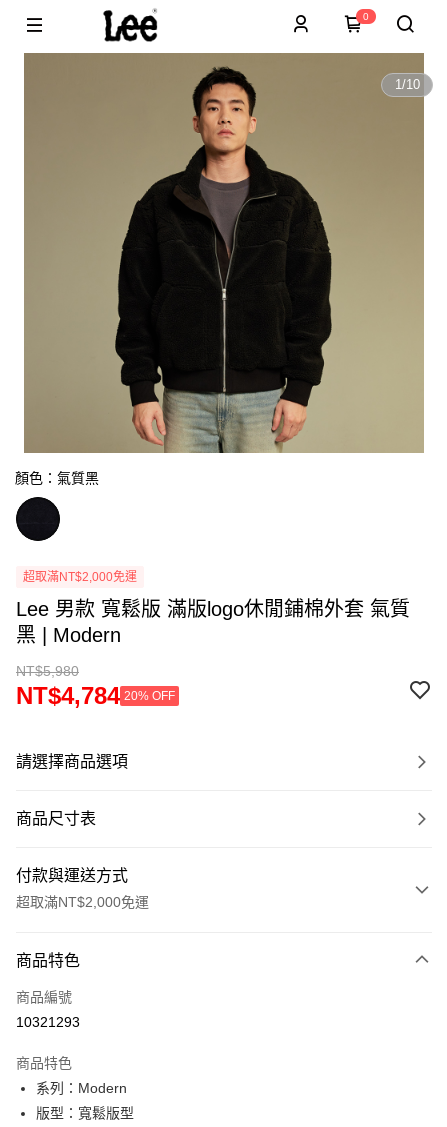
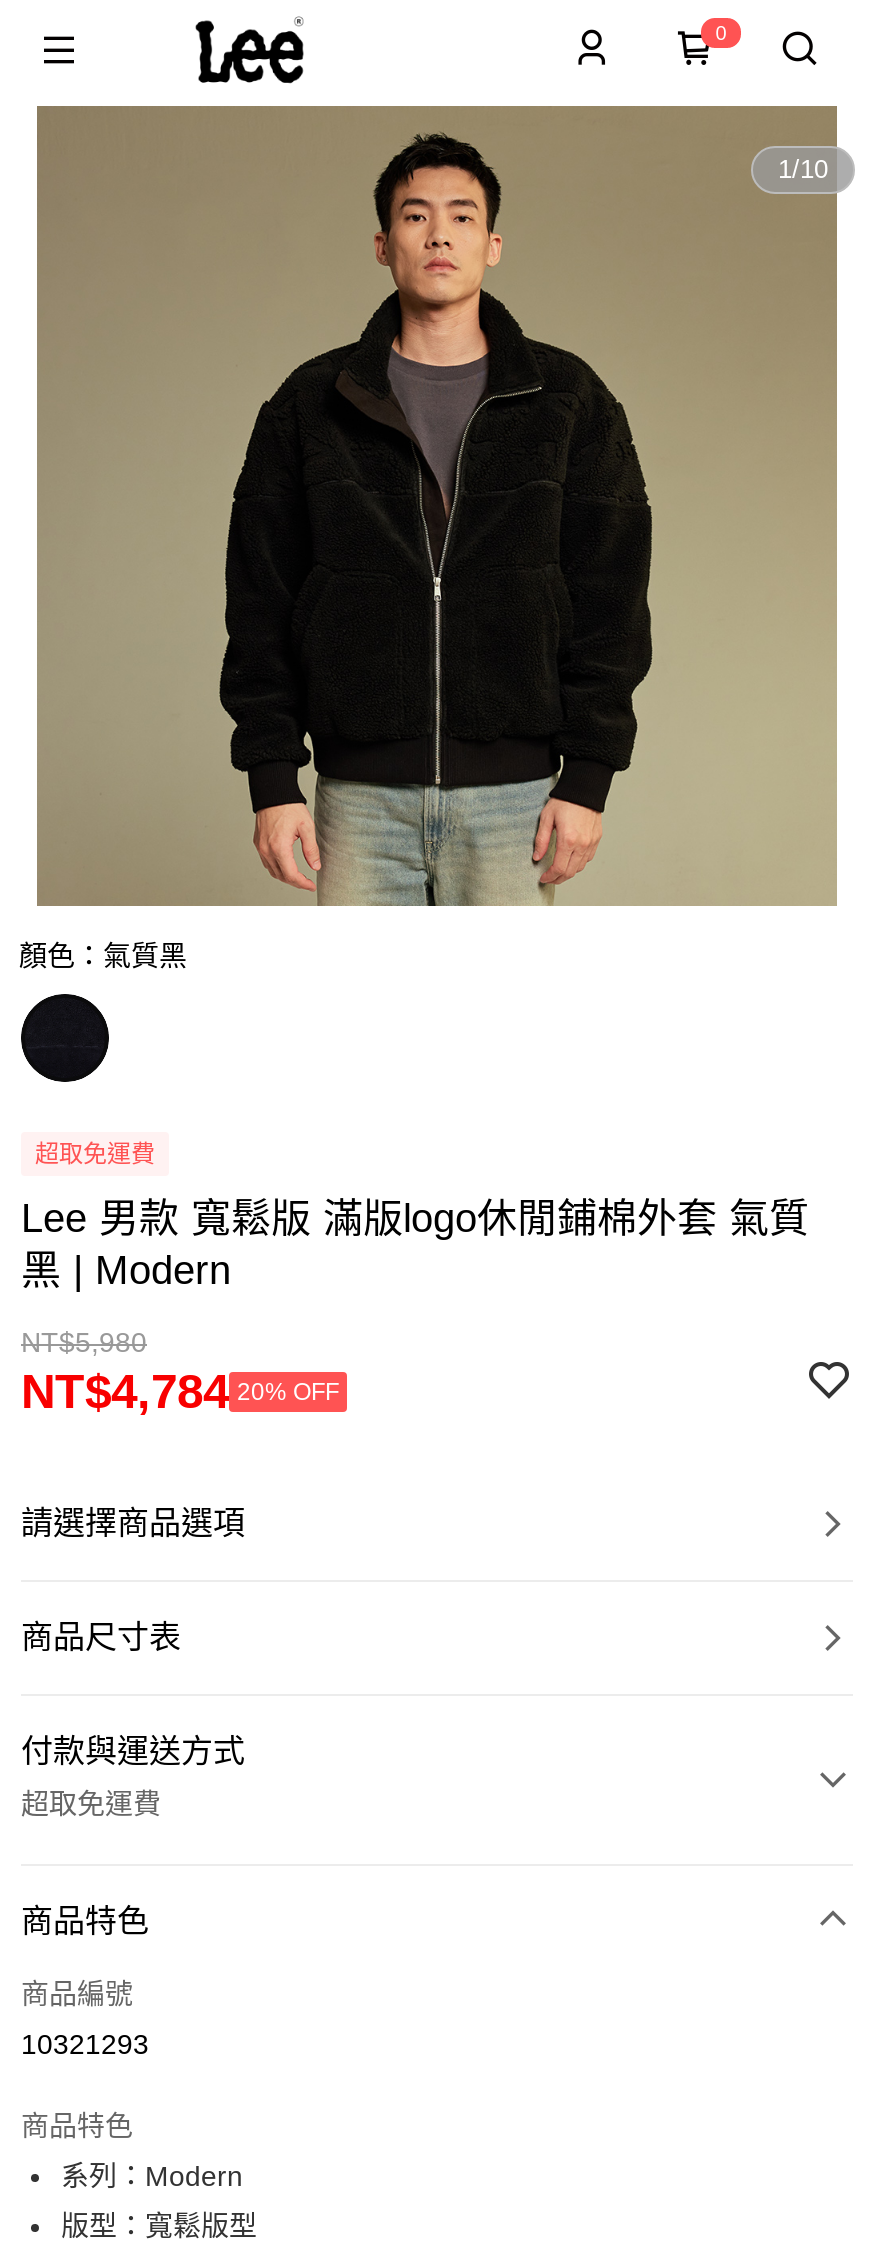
- 超取滿NT$2,000免運
+ 超取免運費

- 超取滿NT$2,000免運
+ 超取免運費
